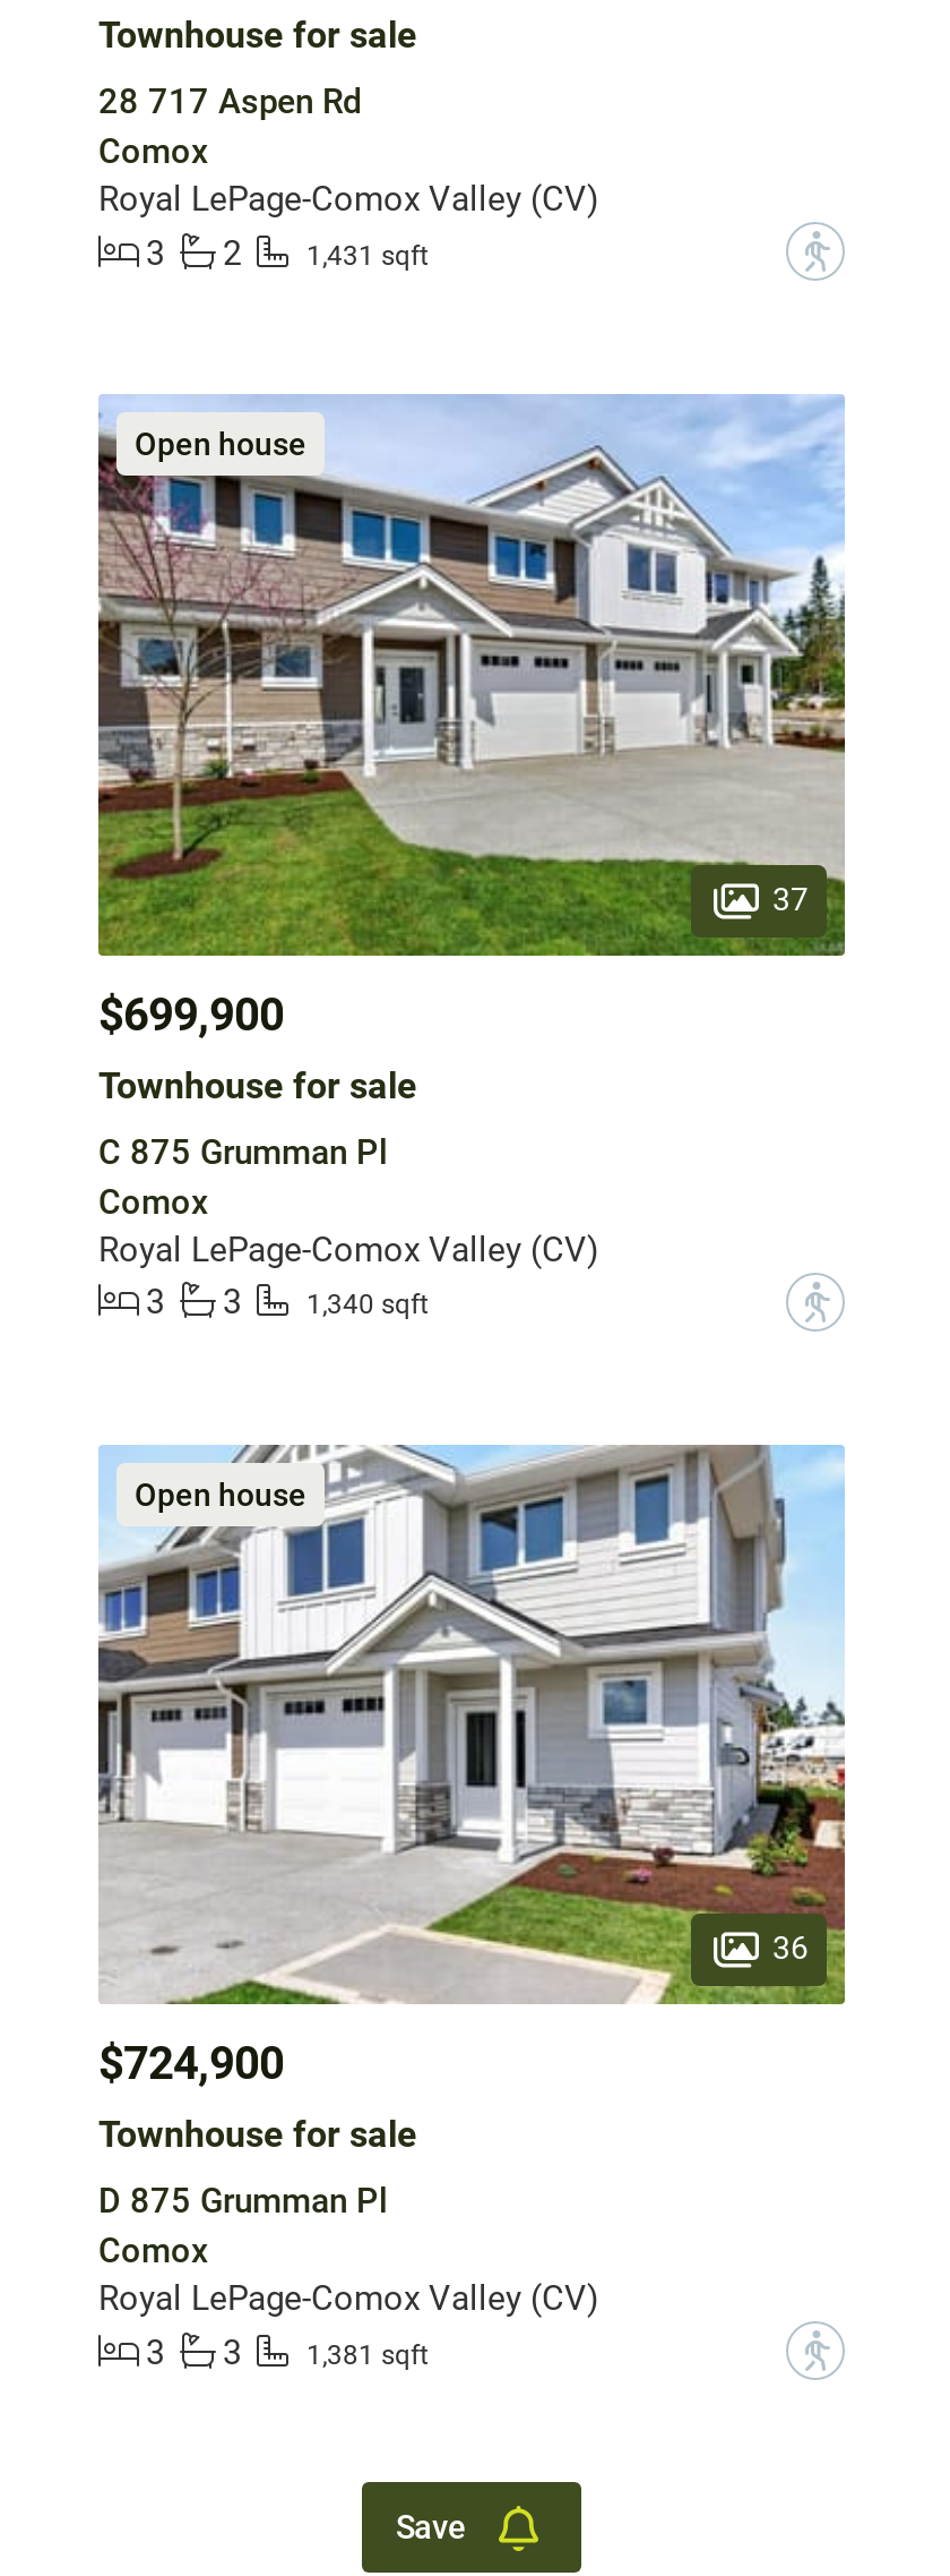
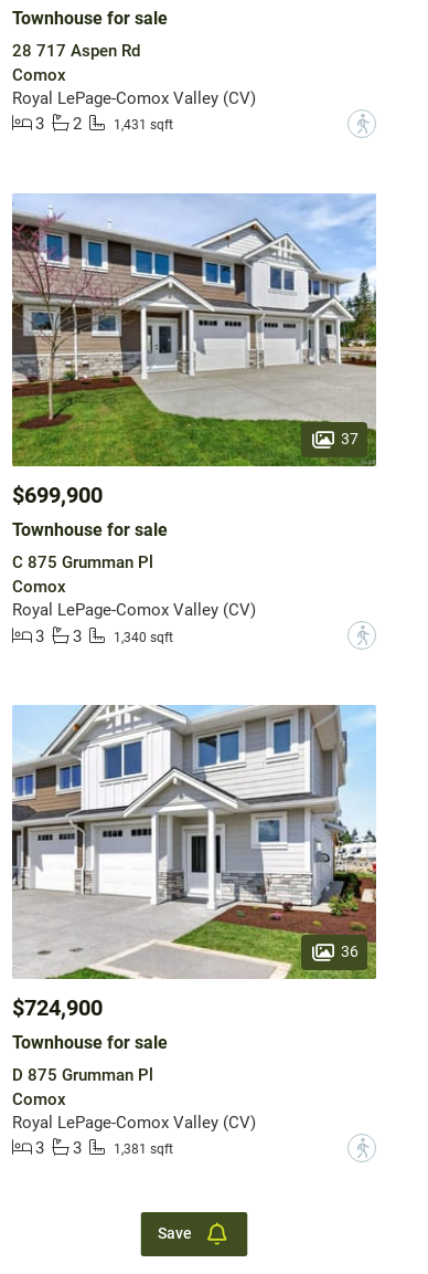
- Open house

- Open house
